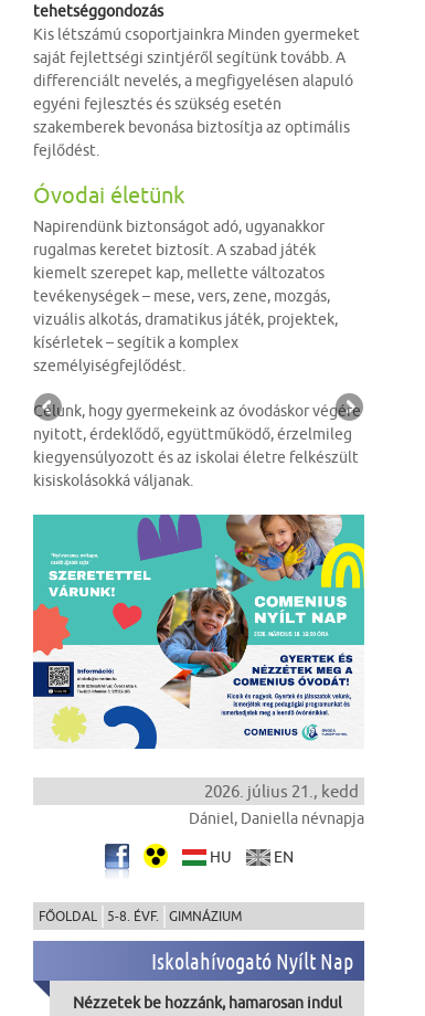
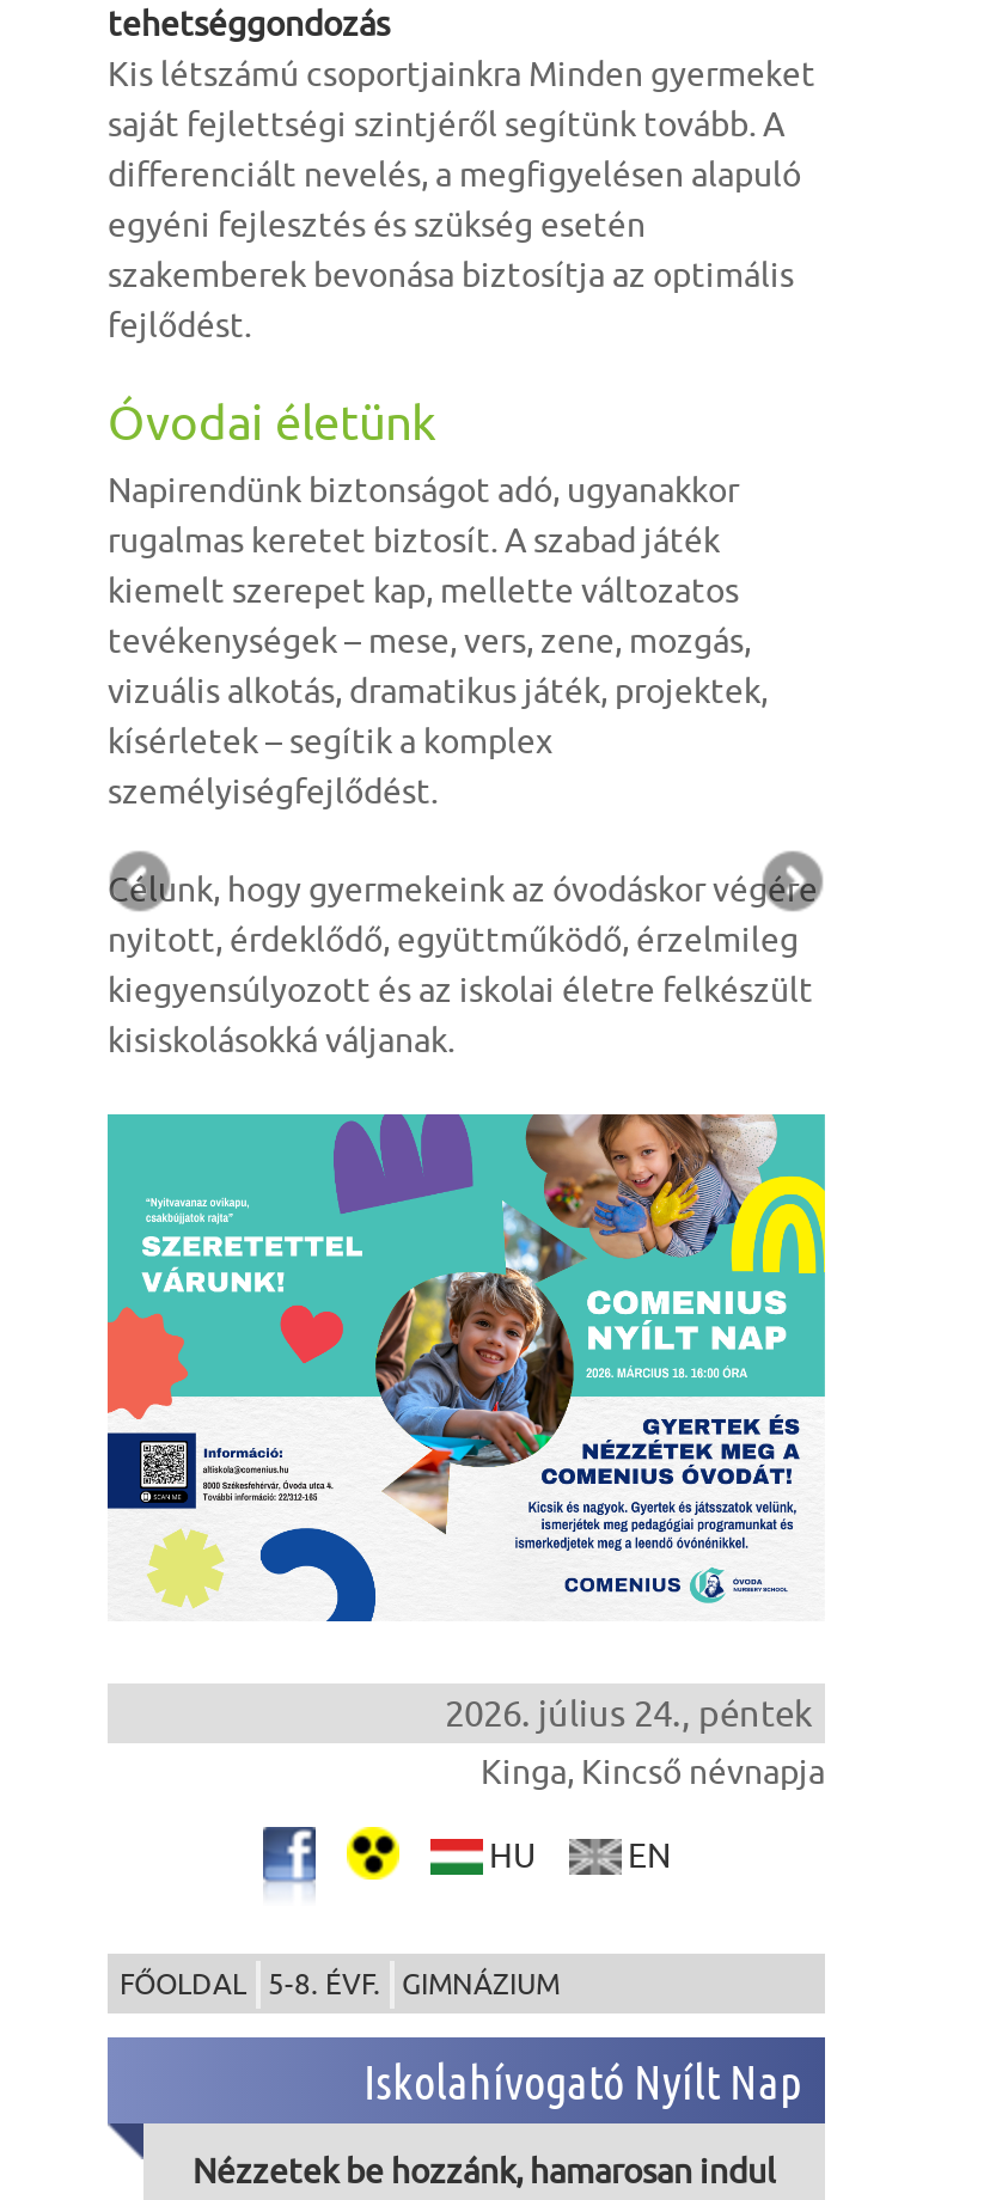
- 2026. július 21., kedd
+ 2026. július 24., péntek

- Dániel, Daniella névnapja
+ Kinga, Kincső névnapja
